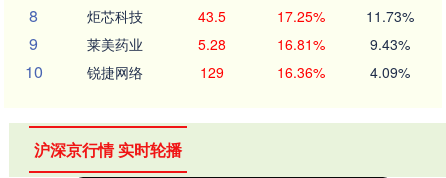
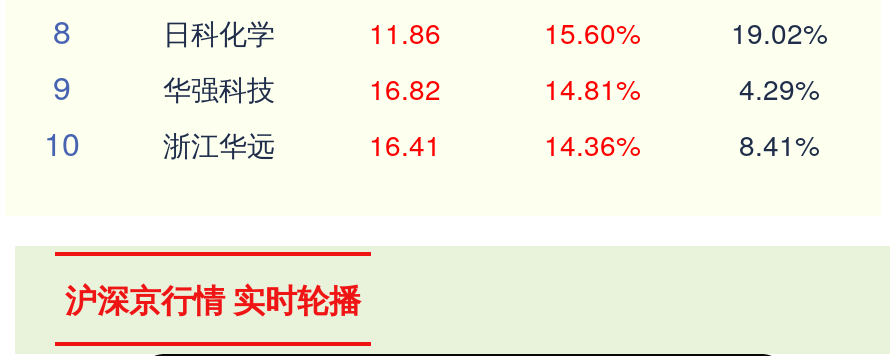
- 炬芯科技
- 43.5
- 17.25%
- 11.73%
+ 日科化学
+ 11.86
+ 15.60%
+ 19.02%

- 莱美药业
- 5.28
- 16.81%
- 9.43%
+ 华强科技
+ 16.82
+ 14.81%
+ 4.29%

- 锐捷网络
- 129
- 16.36%
- 4.09%
+ 浙江华远
+ 16.41
+ 14.36%
+ 8.41%
